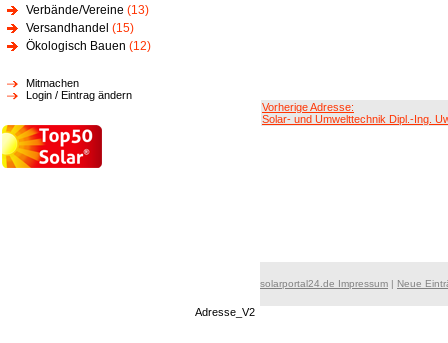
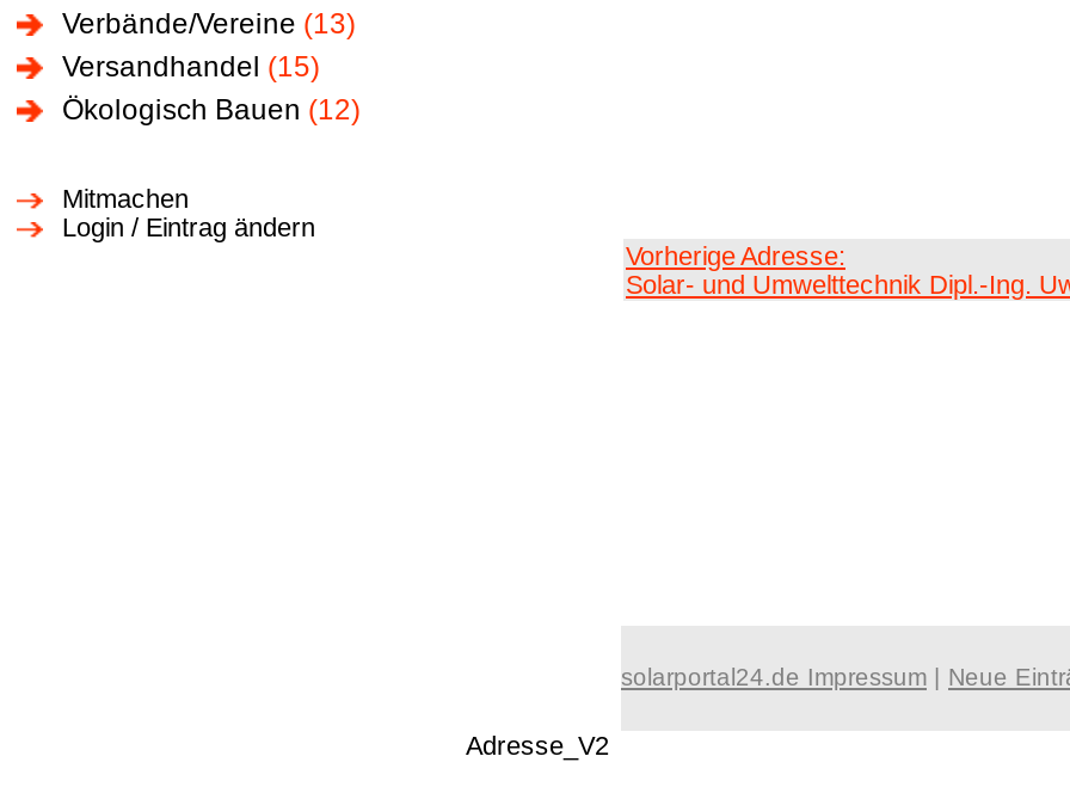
- [image]
